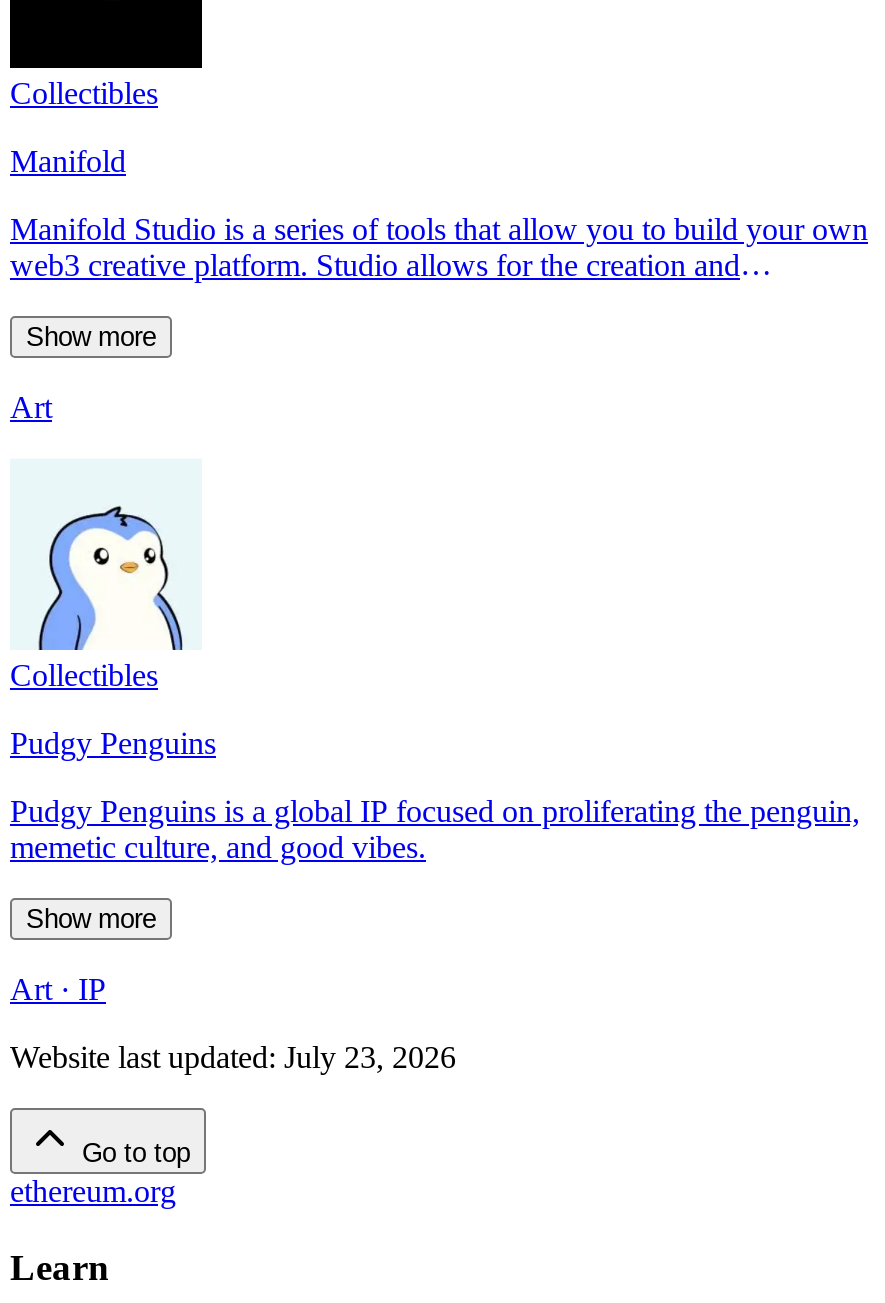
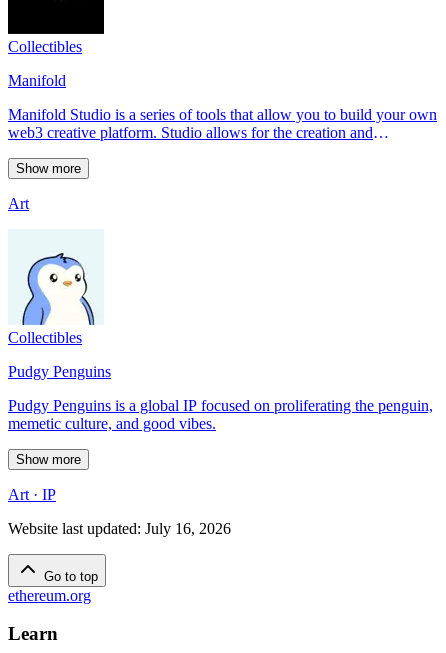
- Website last updated: July 23, 2026
+ Website last updated: July 16, 2026
